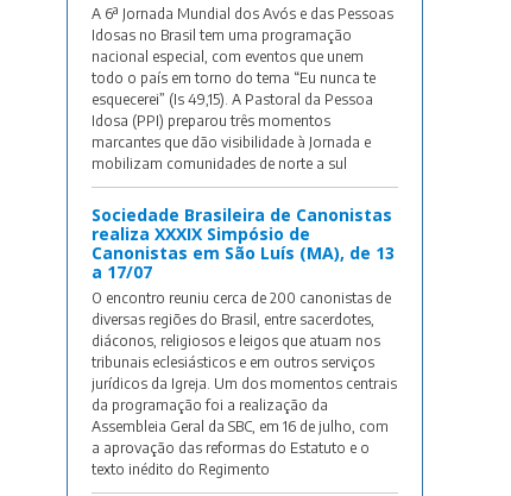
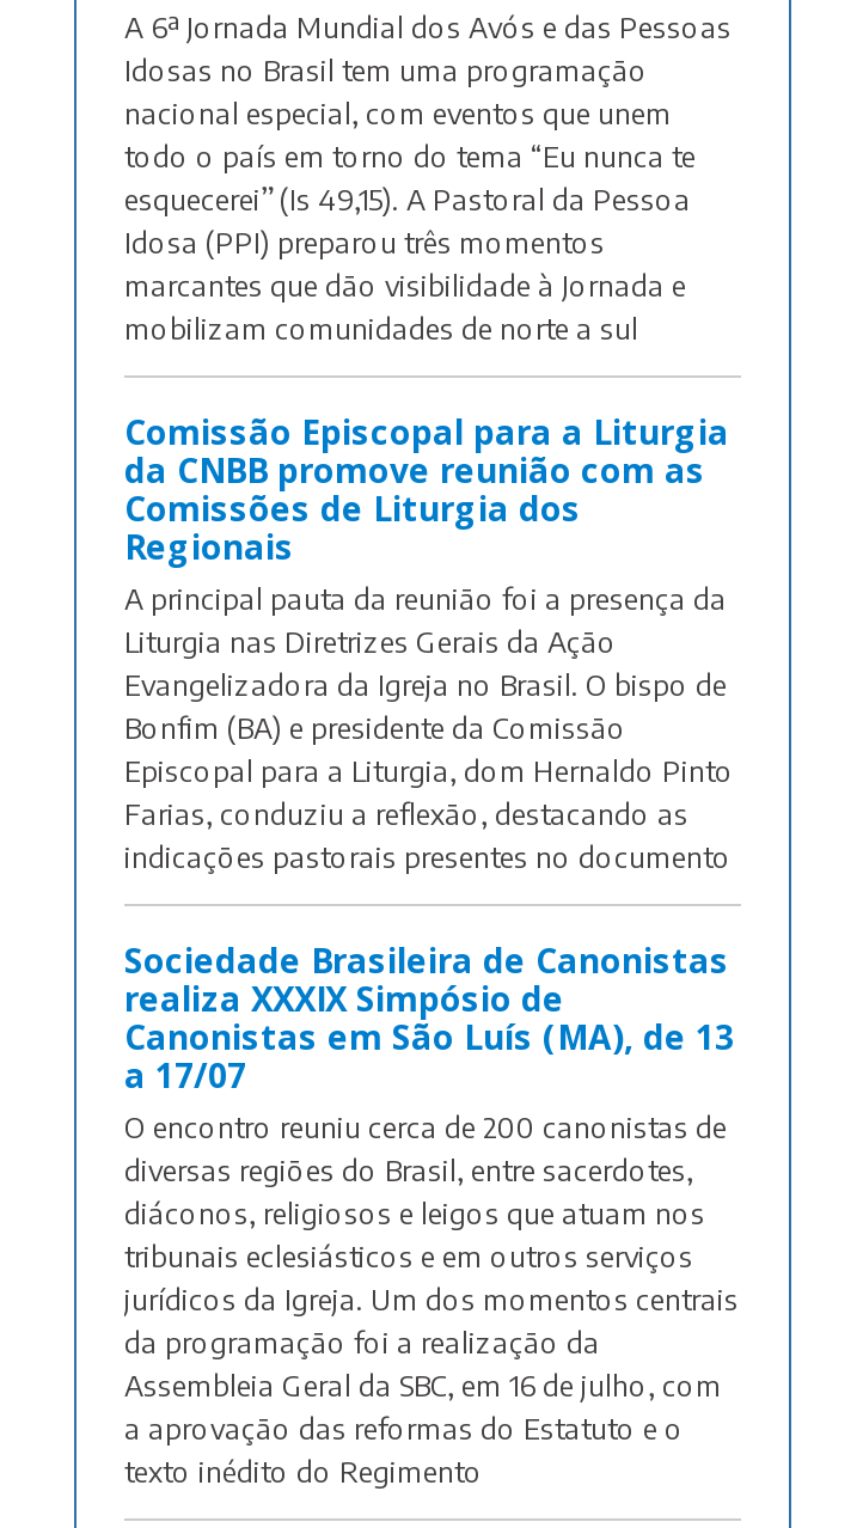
+ Comissão Episcopal para a Liturgia
+ da CNBB promove reunião com as
+ Comissões de Liturgia dos
+ Regionais
+ A principal pauta da reunião foi a presença da
+ Liturgia nas Diretrizes Gerais da Ação
+ Evangelizadora da Igreja no Brasil. O bispo de
+ Bonfim (BA) e presidente da Comissão
+ Episcopal para a Liturgia, dom Hernaldo Pinto
+ Farias, conduziu a reflexão, destacando as
+ indicações pastorais presentes no documento
